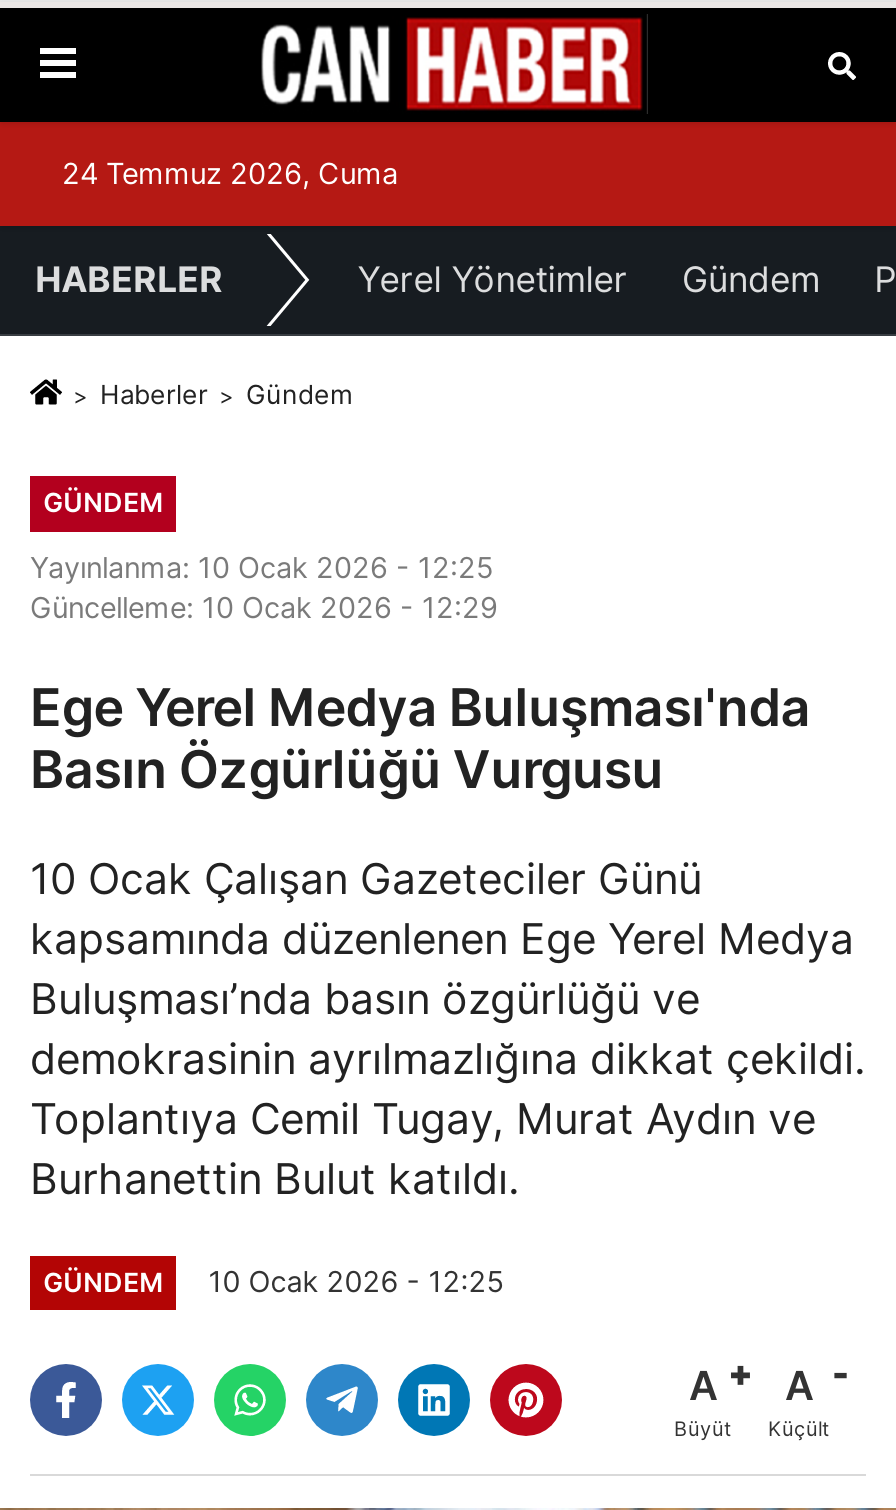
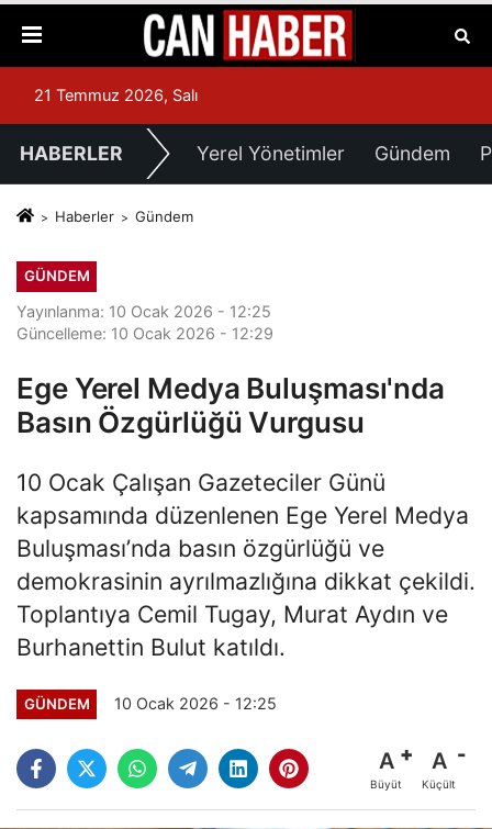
- 24 Temmuz 2026, Cuma
+ 21 Temmuz 2026, Salı
